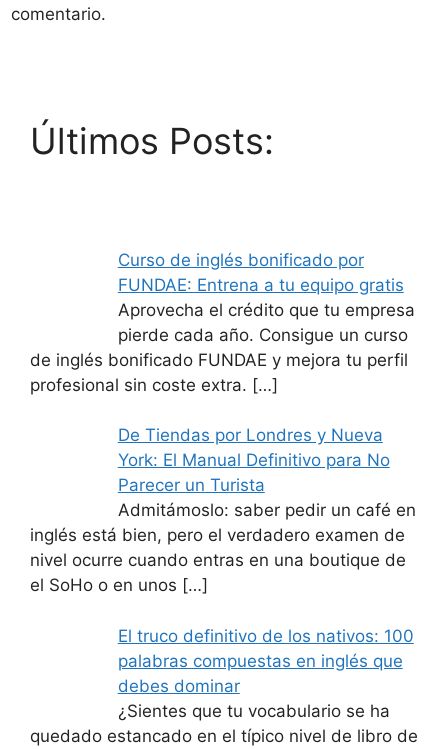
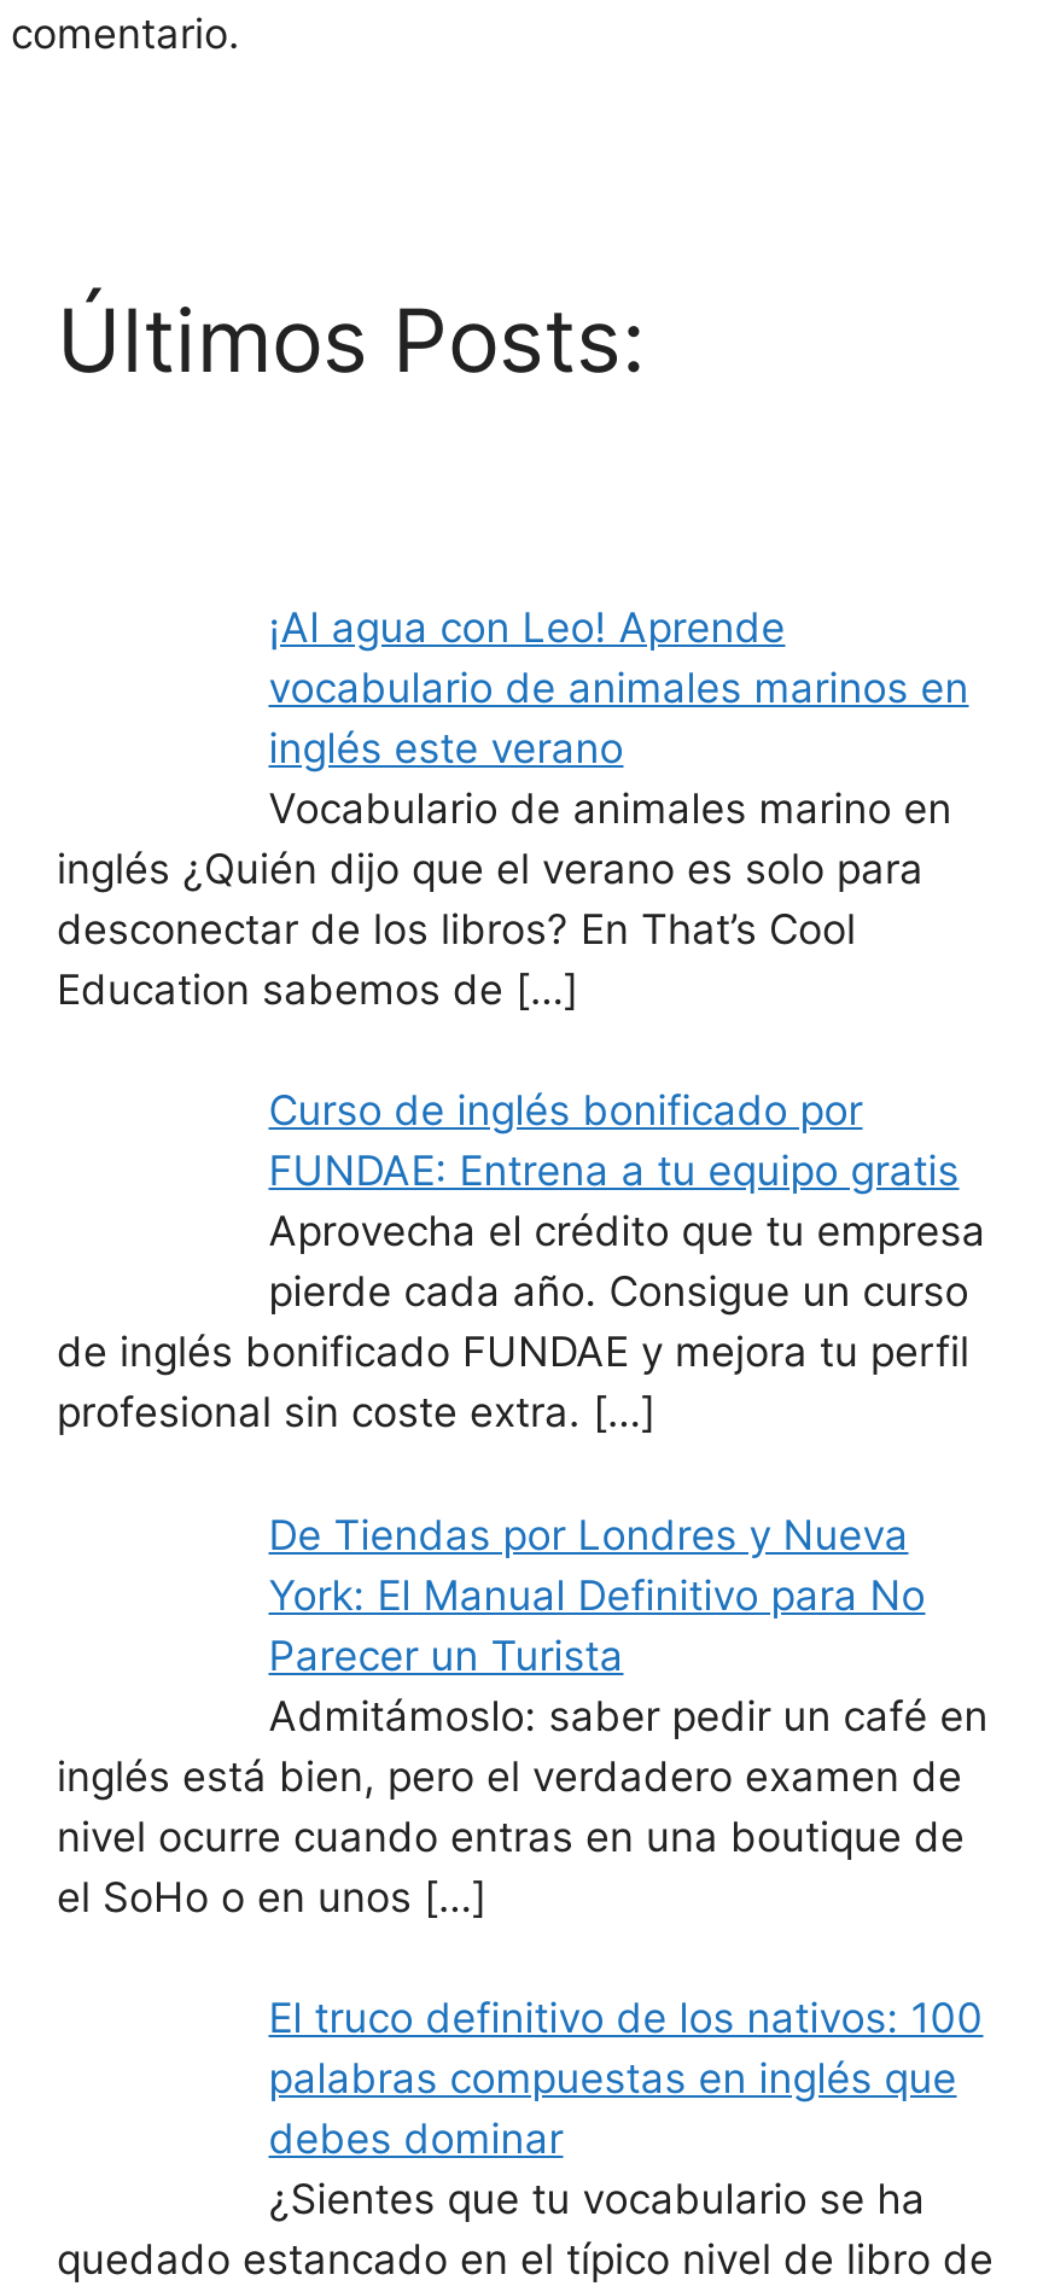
+ ¡Al agua con Leo! Aprende
+ vocabulario de animales marinos en
+ inglés este verano
+ Vocabulario de animales marino en
+ inglés ¿Quién dijo que el verano es solo para
+ desconectar de los libros? En That’s Cool
+ Education sabemos de […]
